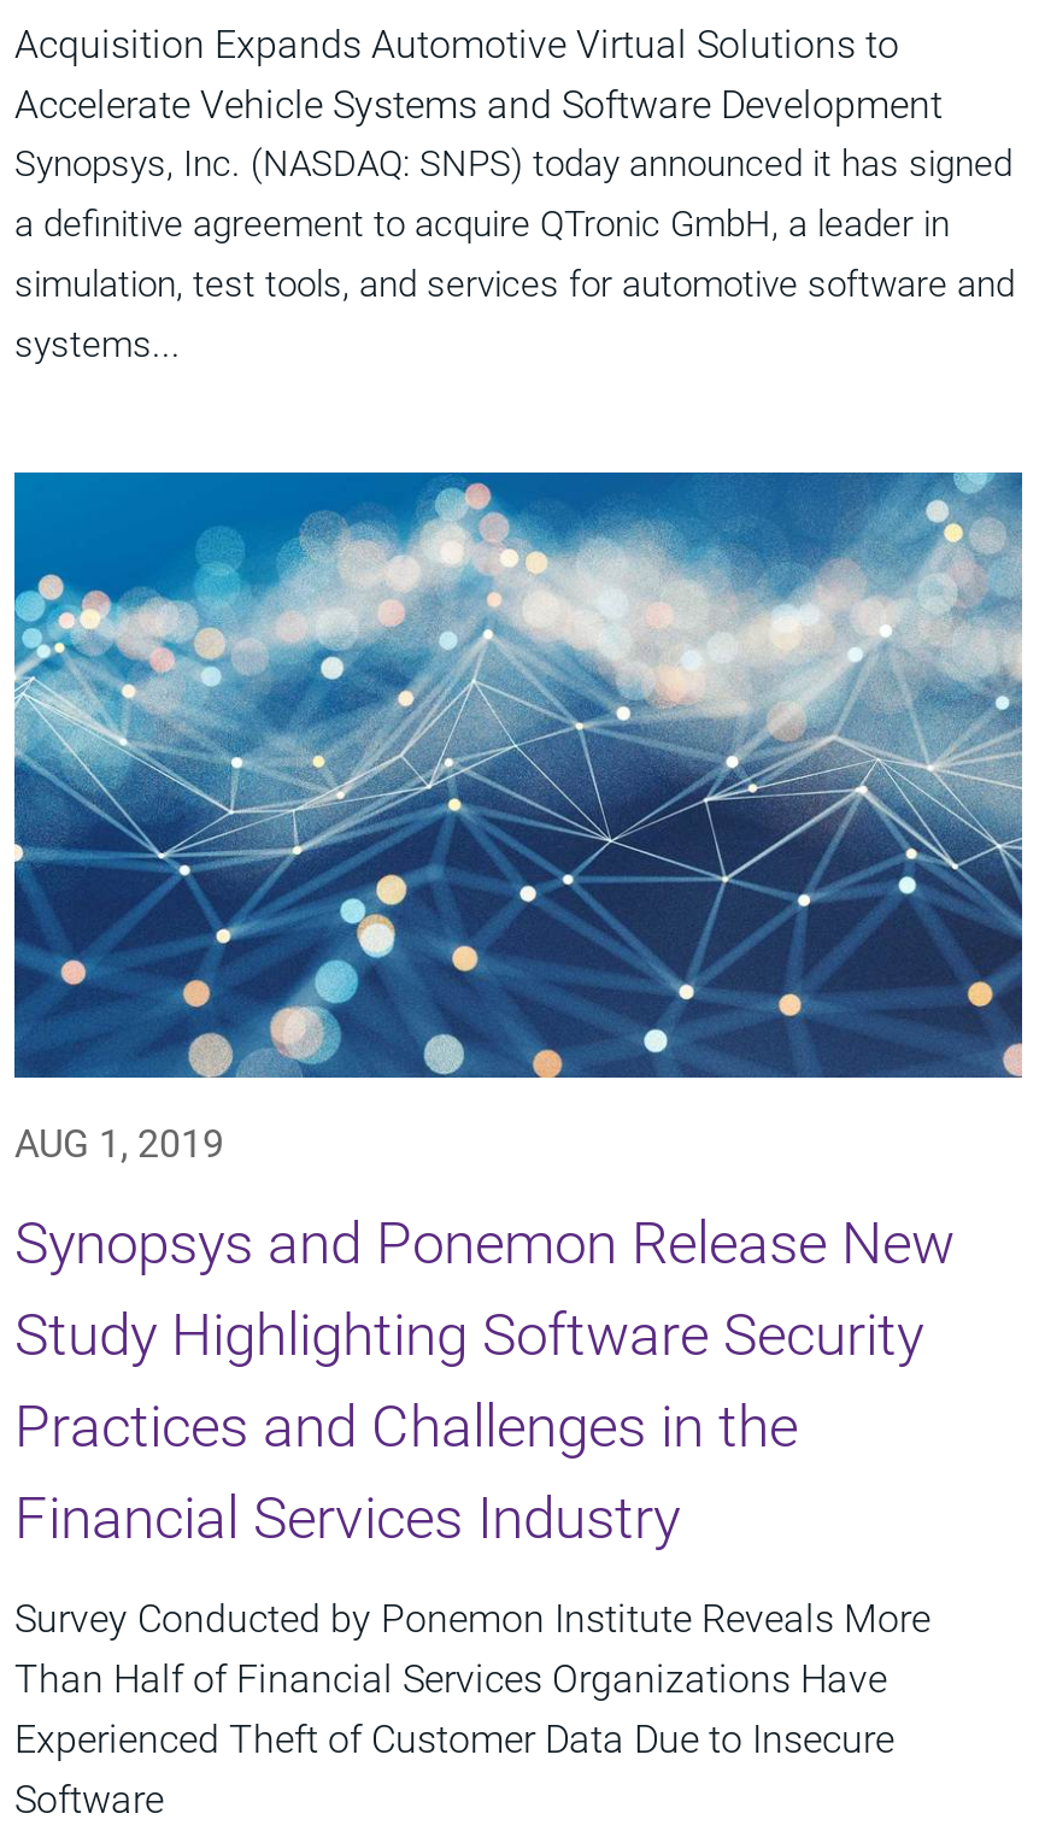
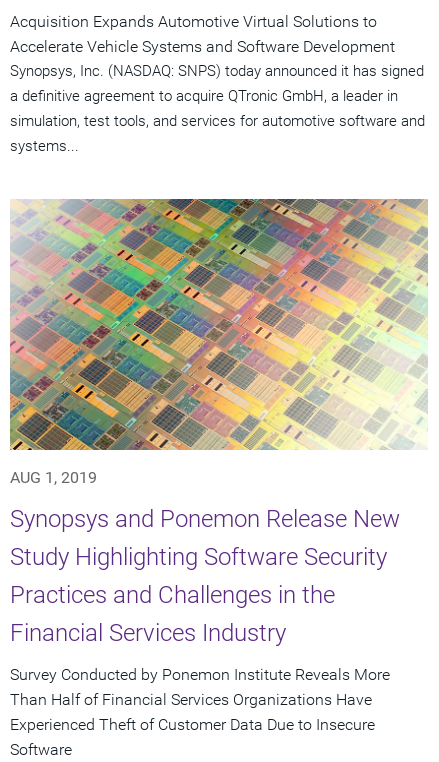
- [image]
+ [image]
